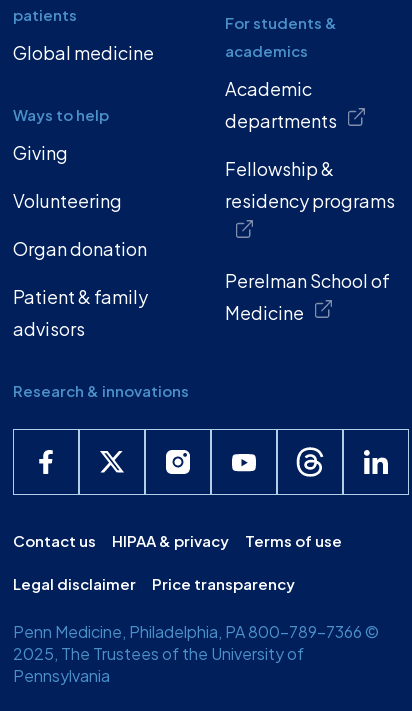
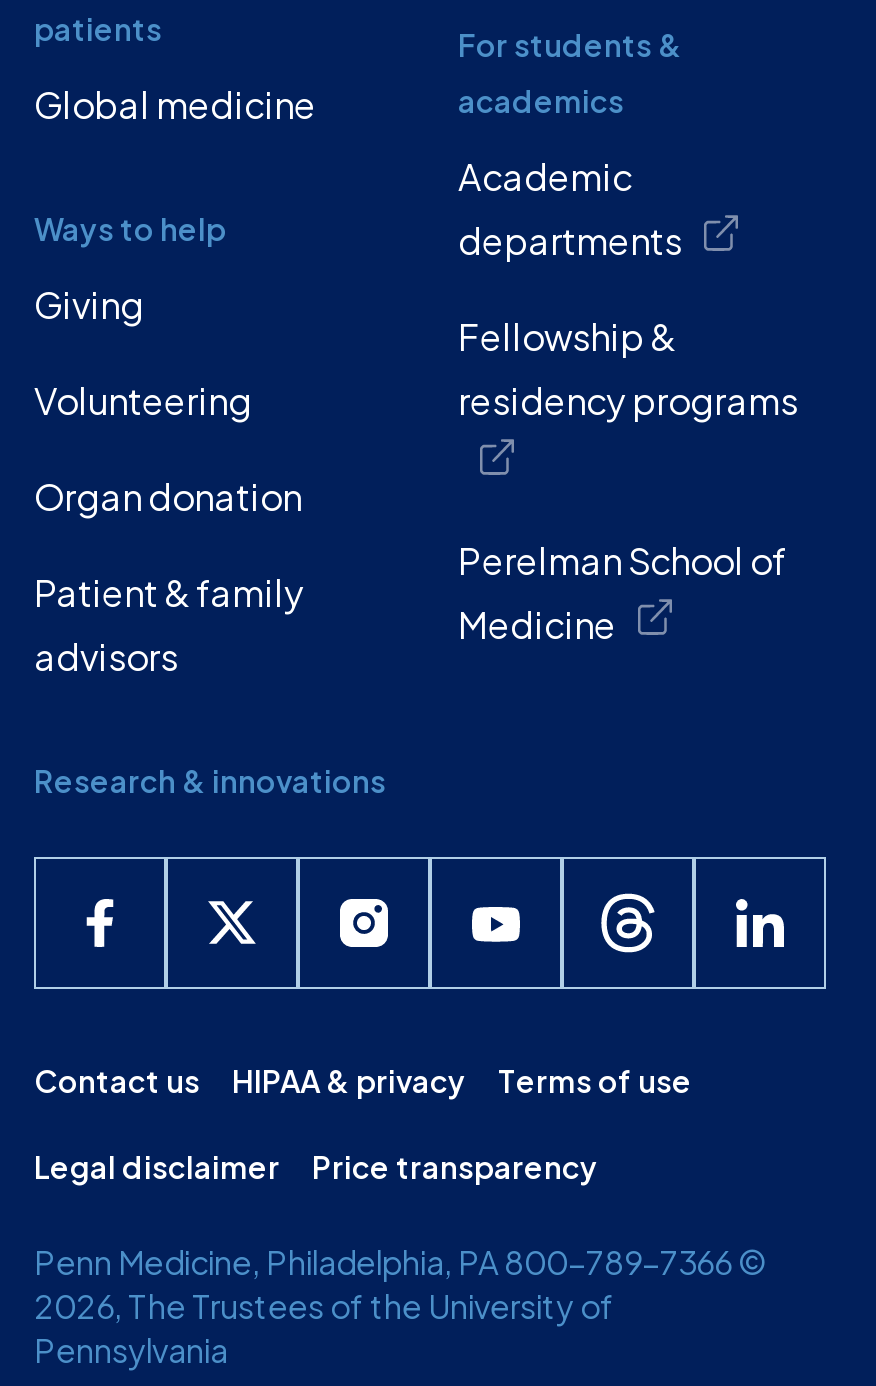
- 2025, The Trustees of the University of
+ 2026, The Trustees of the University of
